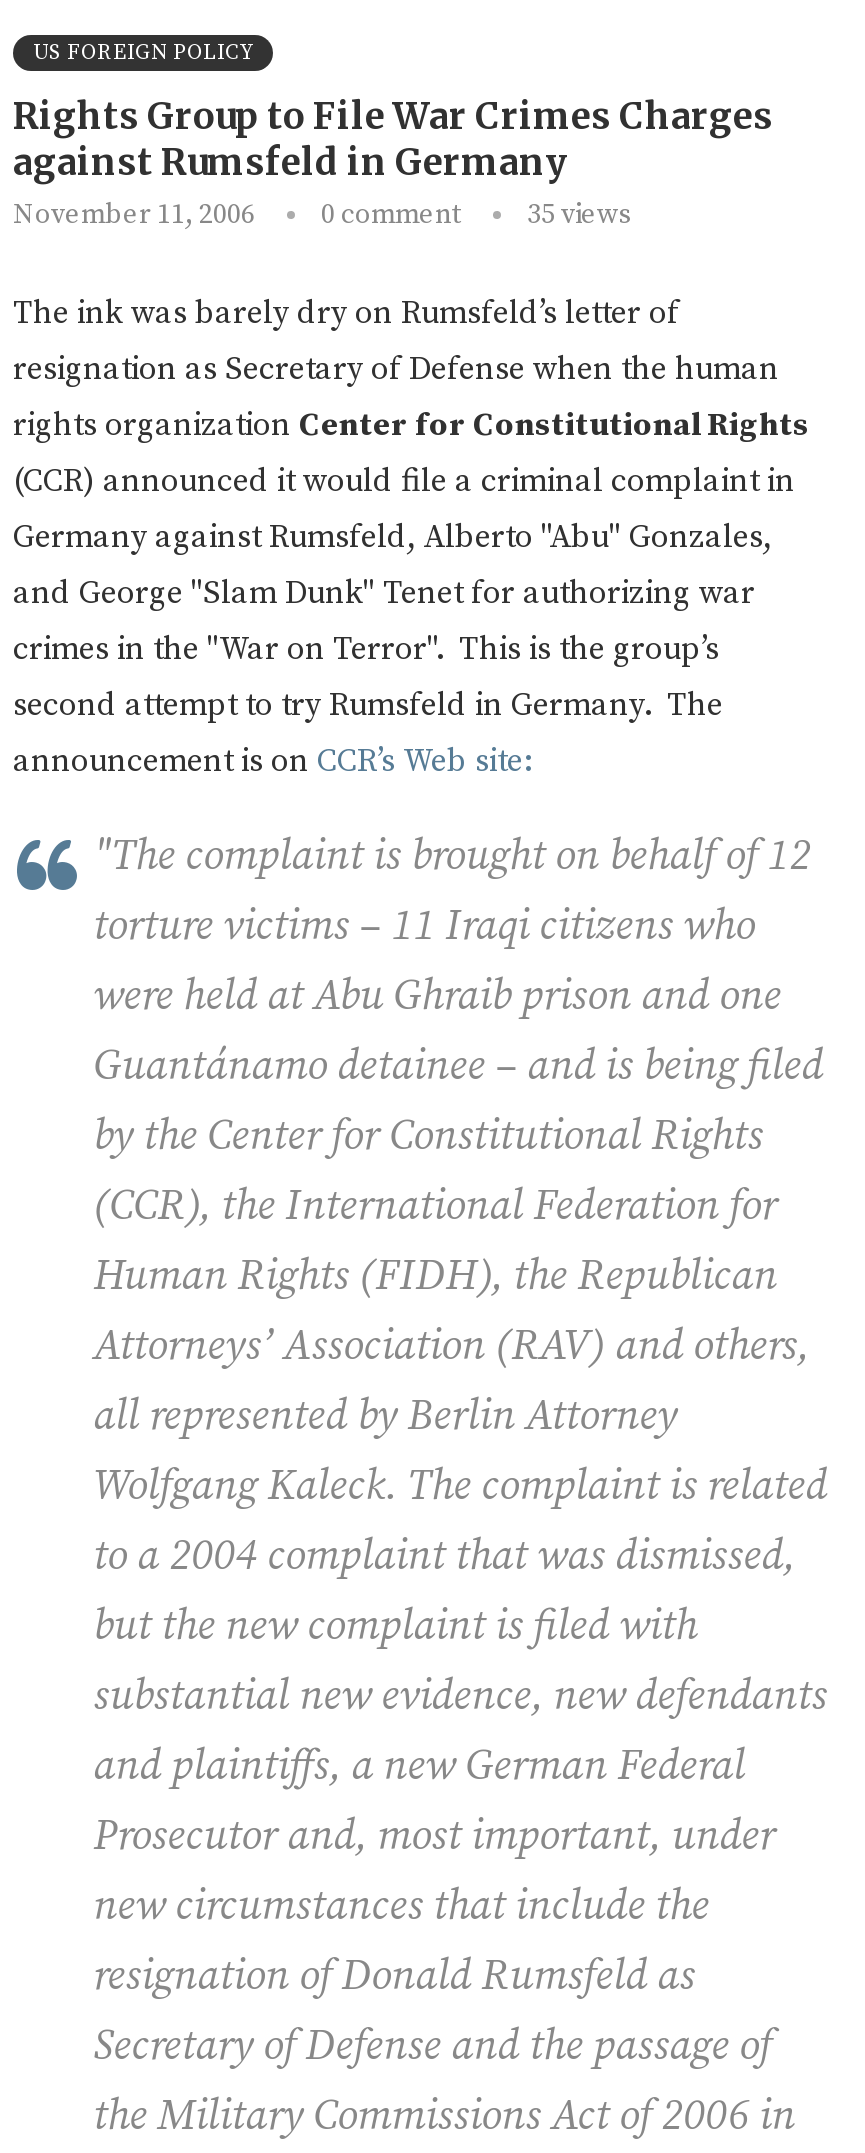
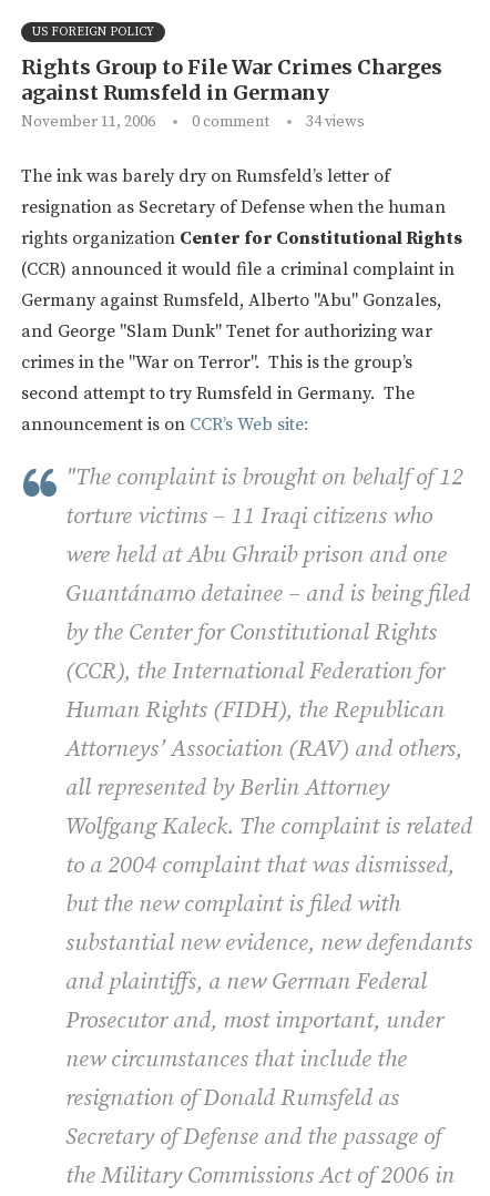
- November 11, 2006 0 comment 35 views
+ November 11, 2006 0 comment 34 views
